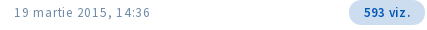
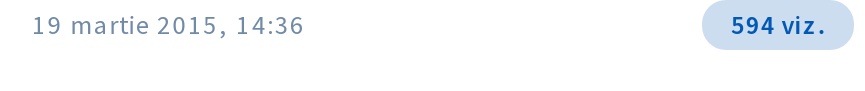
- 593 viz.
+ 594 viz.
